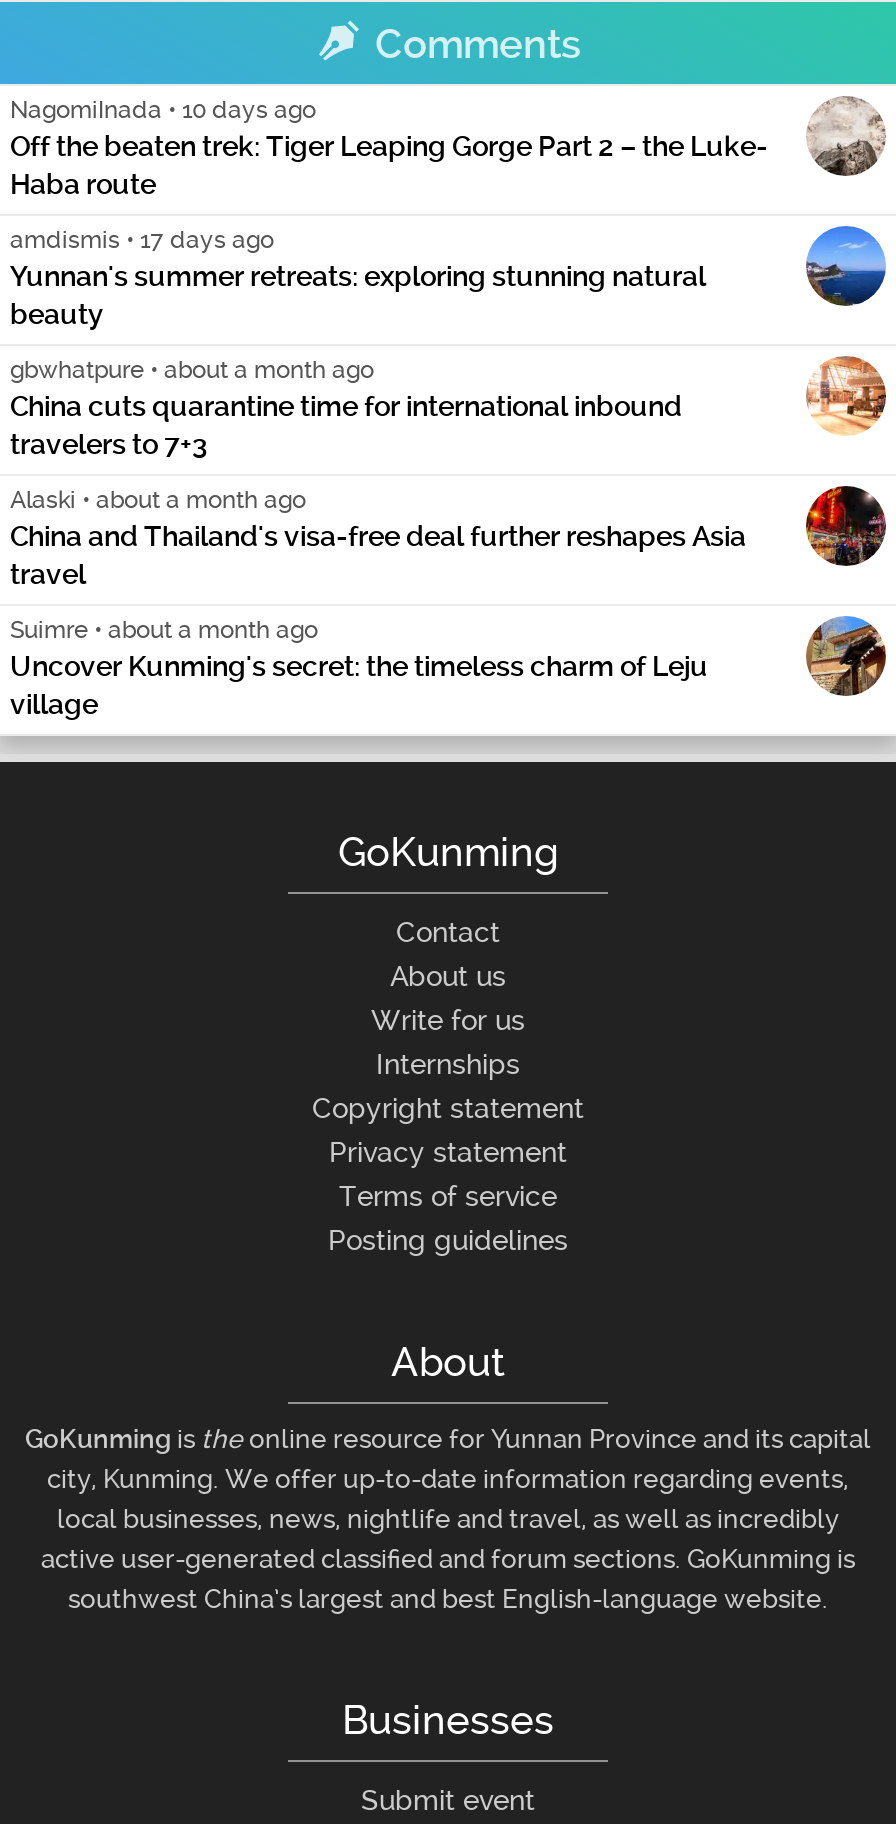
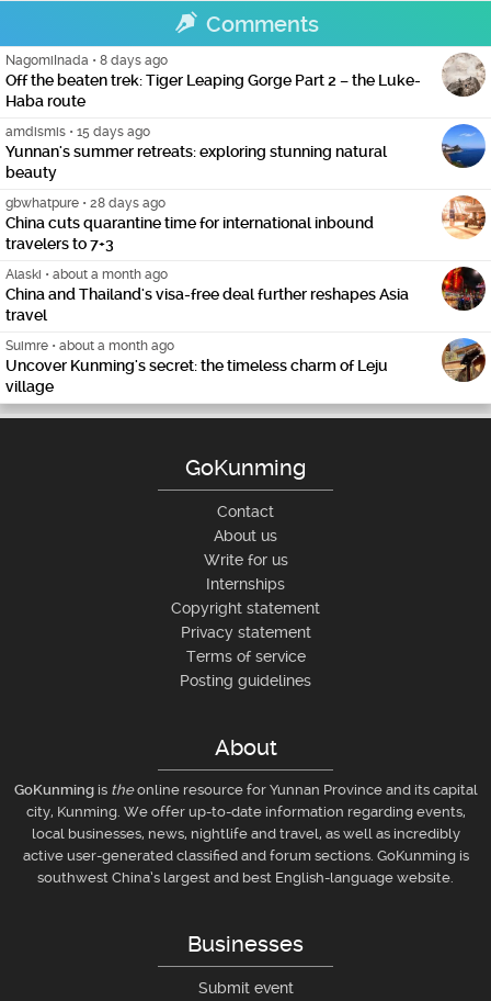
- NagomiInada • 10 days ago
+ NagomiInada • 8 days ago

- amdismis • 17 days ago
+ amdismis • 15 days ago

- gbwhatpure • about a month ago
+ gbwhatpure • 28 days ago
